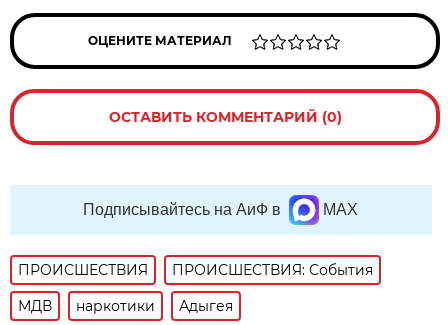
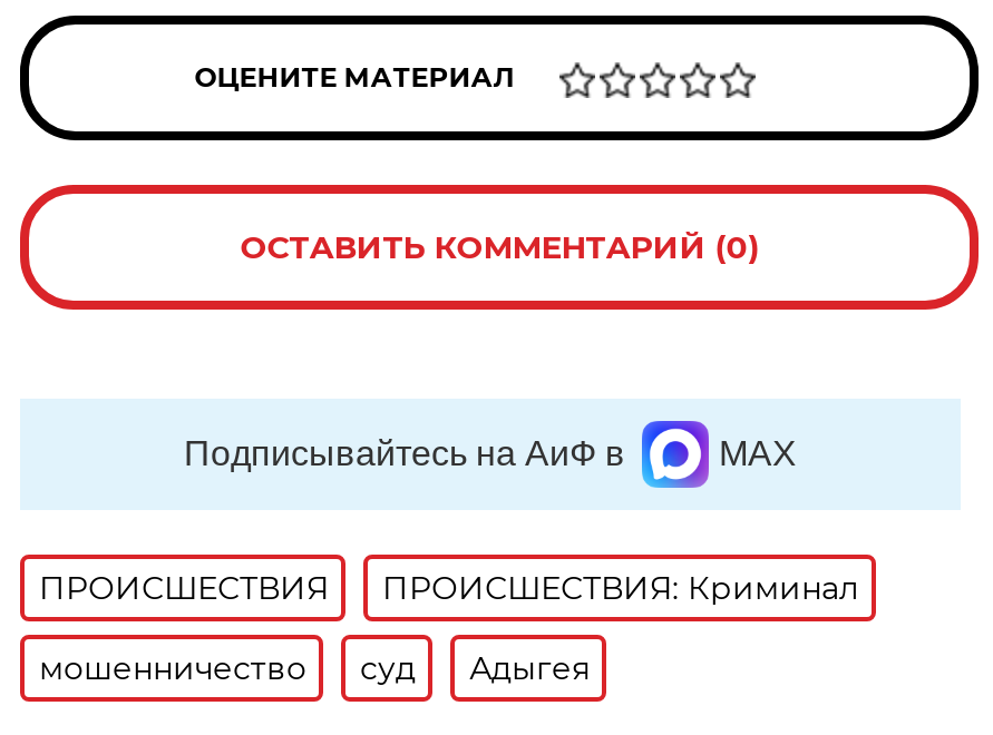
- ПРОИСШЕСТВИЯ: События
+ ПРОИСШЕСТВИЯ: Криминал

- МДВ
- наркотики
+ мошенничество
+ суд
